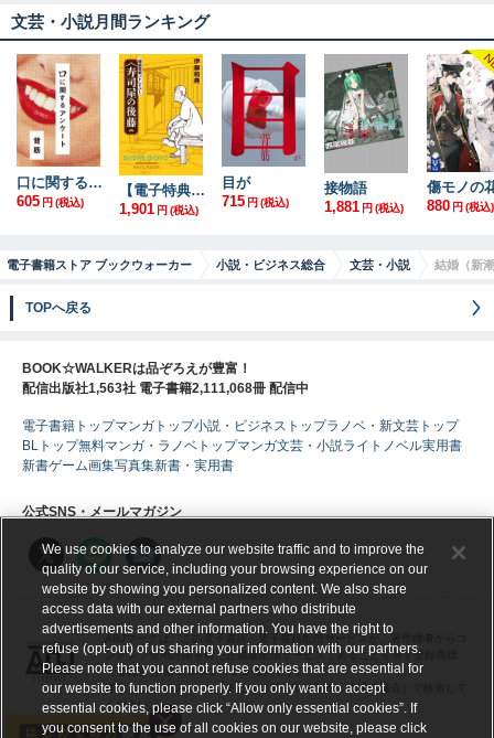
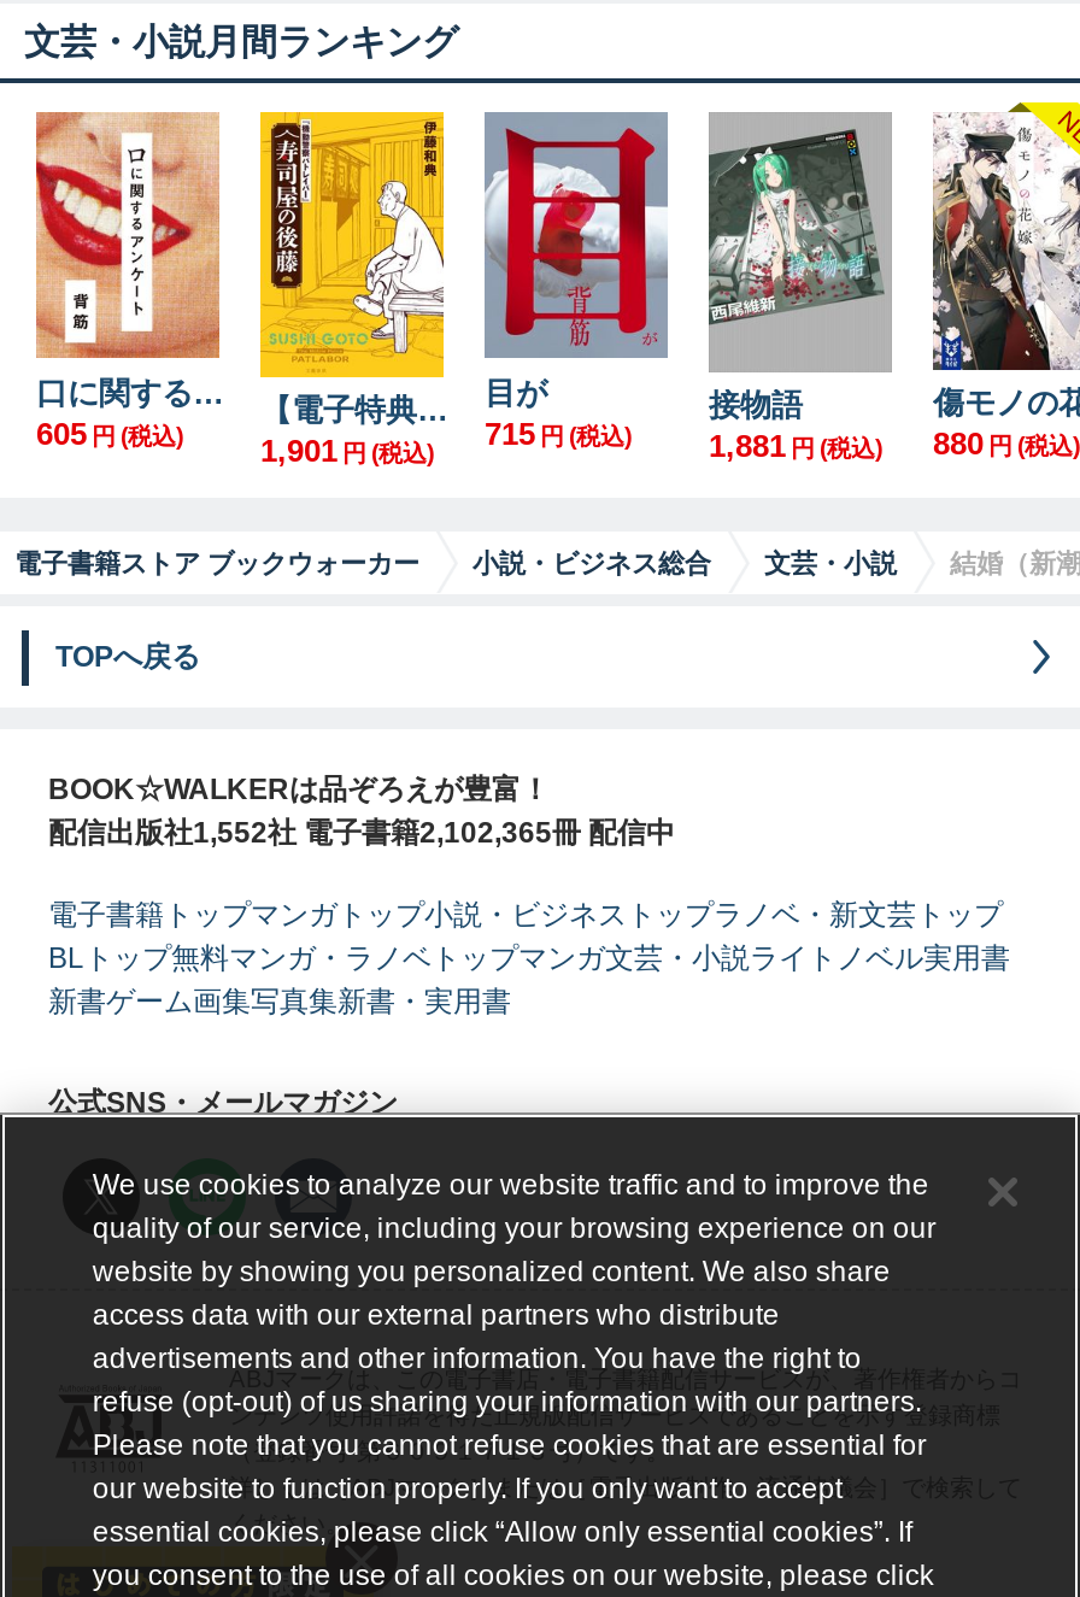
- 配信出版社1,563社 電子書籍2,111,068冊 配信中
+ 配信出版社1,552社 電子書籍2,102,365冊 配信中
